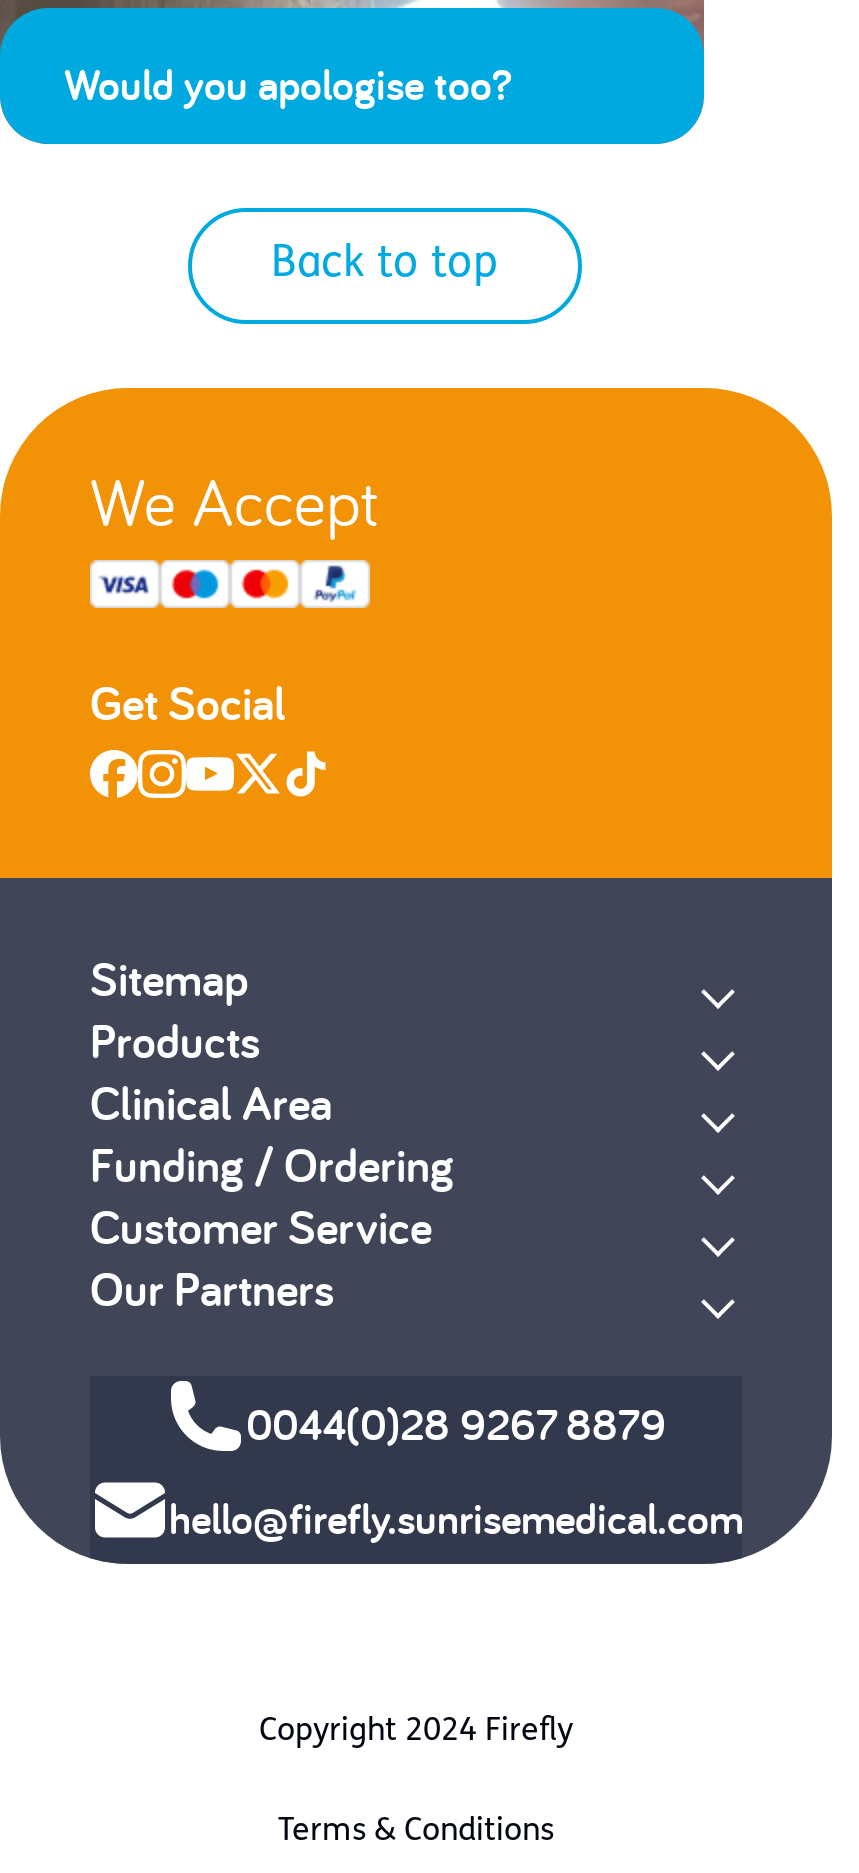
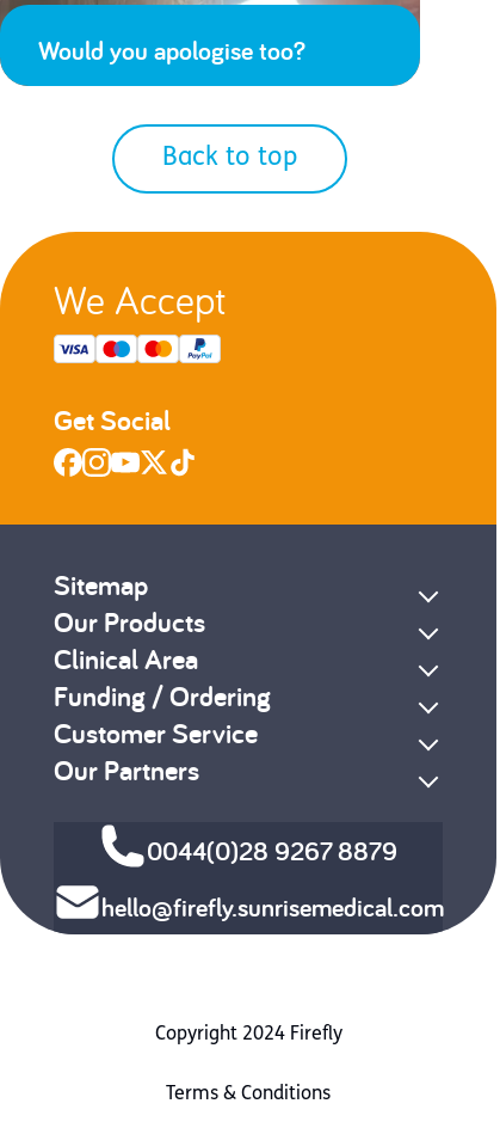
- Products
+ Our Products
